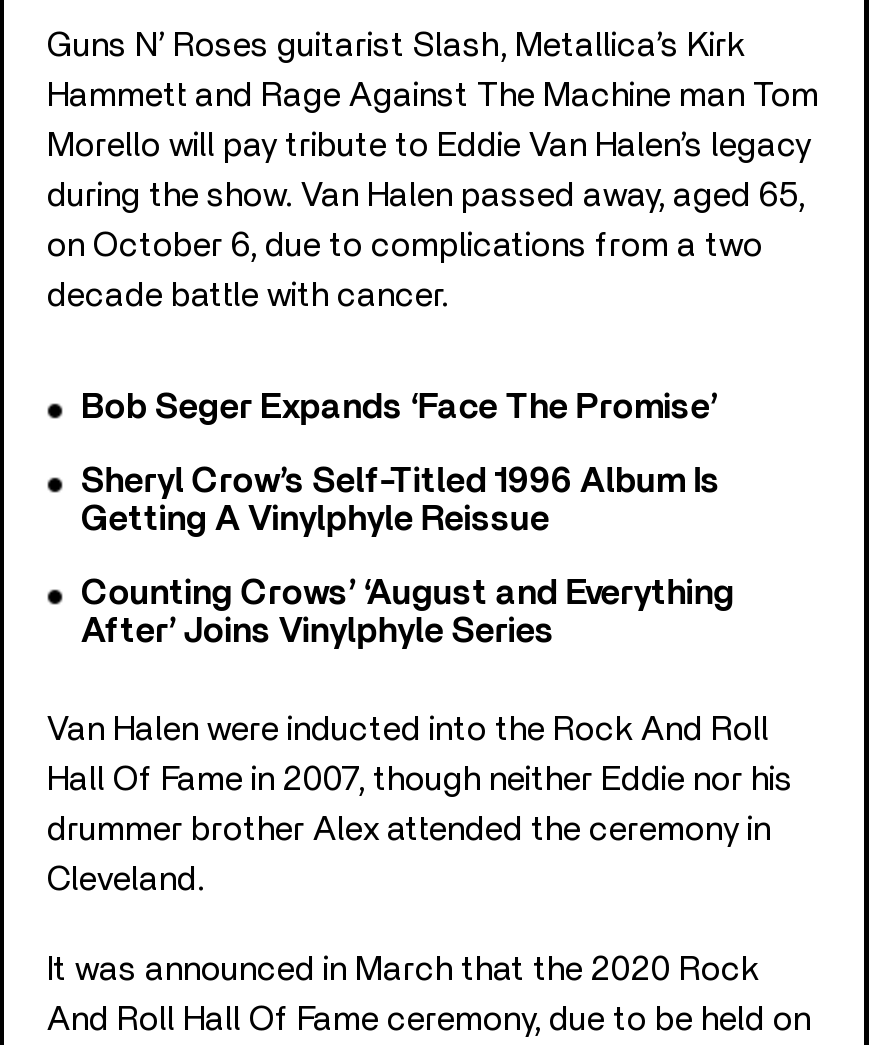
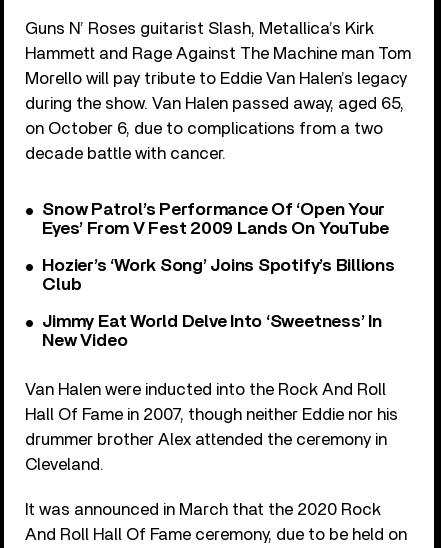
- Bob Seger Expands ‘Face The Promise’
+ Snow Patrol’s Performance Of ‘Open Your
+ Eyes’ From V Fest 2009 Lands On YouTube

- Sheryl Crow’s Self-Titled 1996 Album Is
- Getting A Vinylphyle Reissue
+ Hozier’s ‘Work Song’ Joins Spotify’s Billions
+ Club

- Counting Crows’ ‘August and Everything
- After’ Joins Vinylphyle Series
+ Jimmy Eat World Delve Into ‘Sweetness’ In
+ New Video
